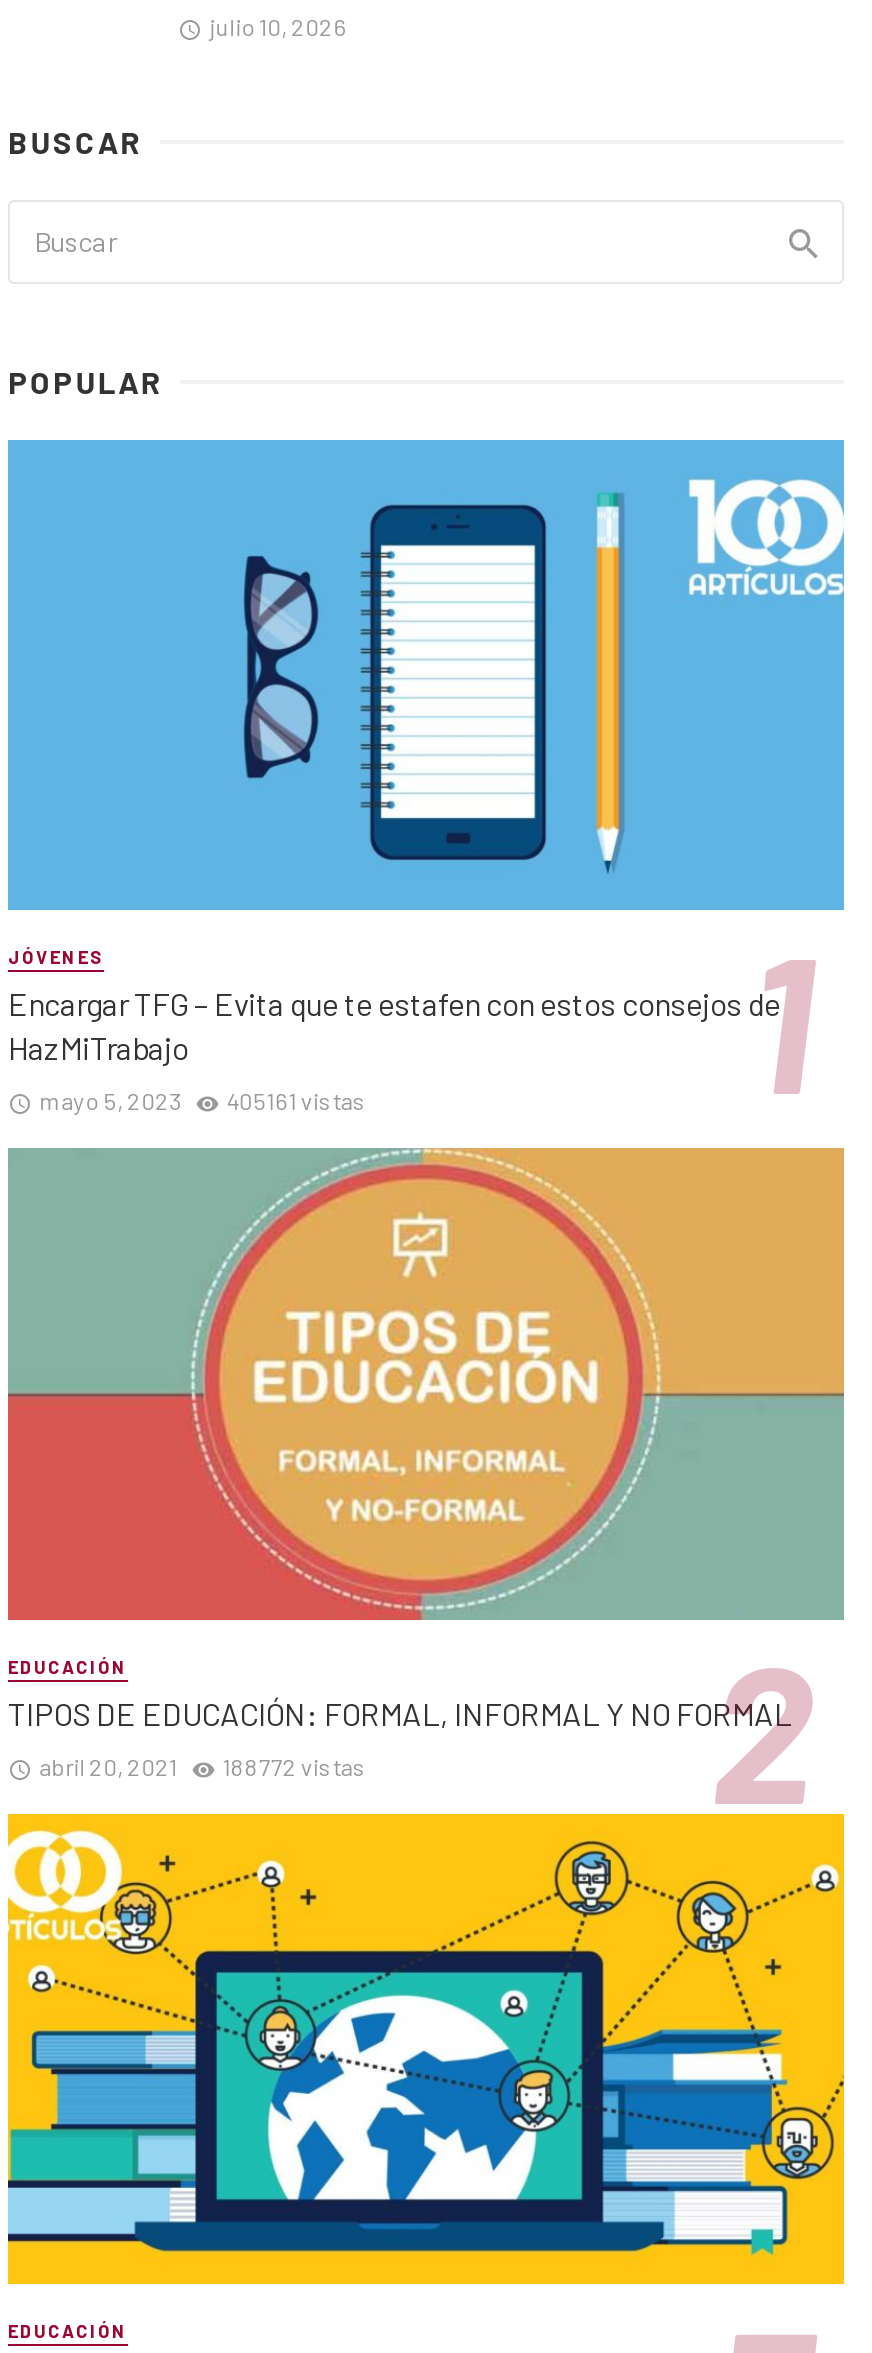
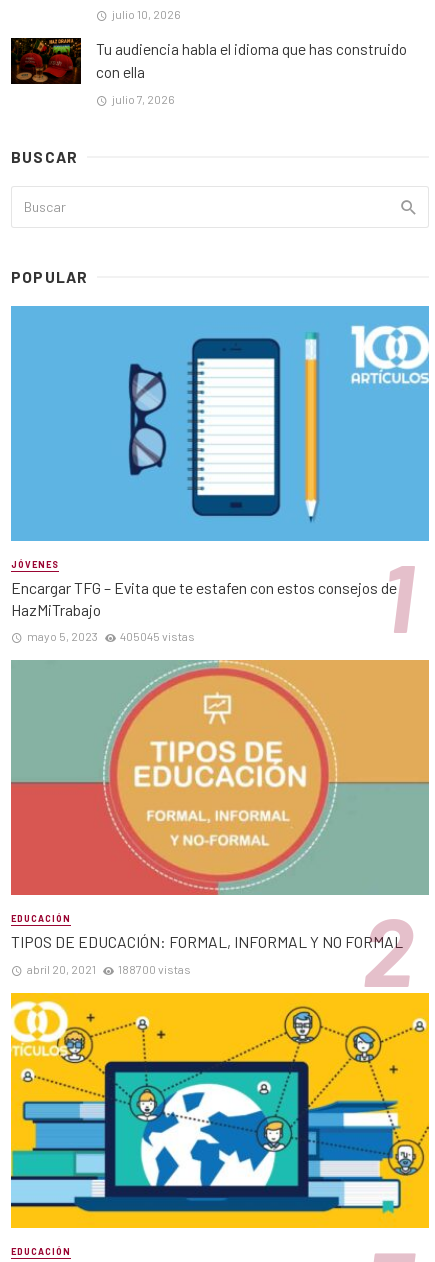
+ [image]
+ Tu audiencia habla el idioma que has construido
+ con ella
+ julio 7, 2026

- mayo 5, 2023 405161 vistas
+ mayo 5, 2023 405045 vistas

- abril 20, 2021 188772 vistas
+ abril 20, 2021 188700 vistas
